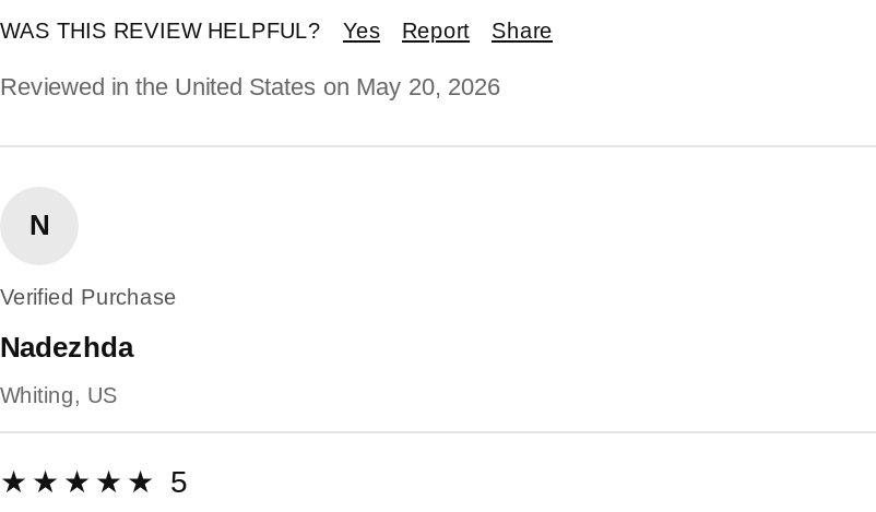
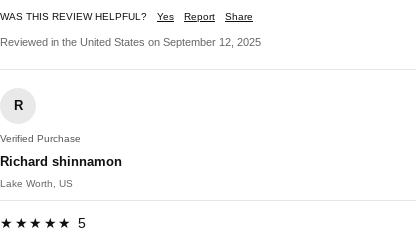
- Reviewed in the United States on May 20, 2026
+ Reviewed in the United States on September 12, 2025

- N
+ R

- Nadezhda
+ Richard shinnamon

- Whiting, US
+ Lake Worth, US
